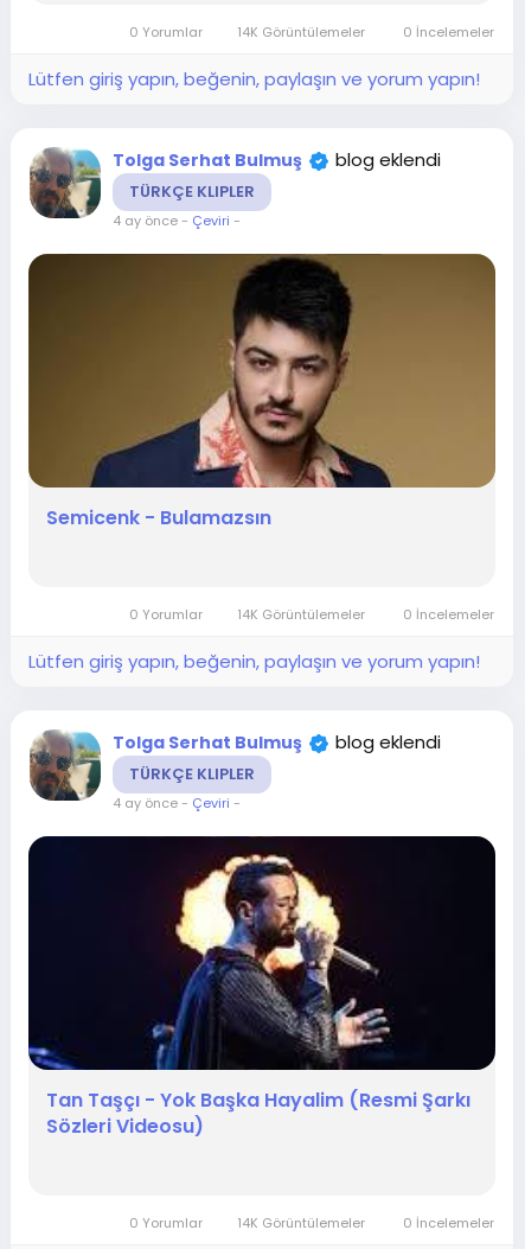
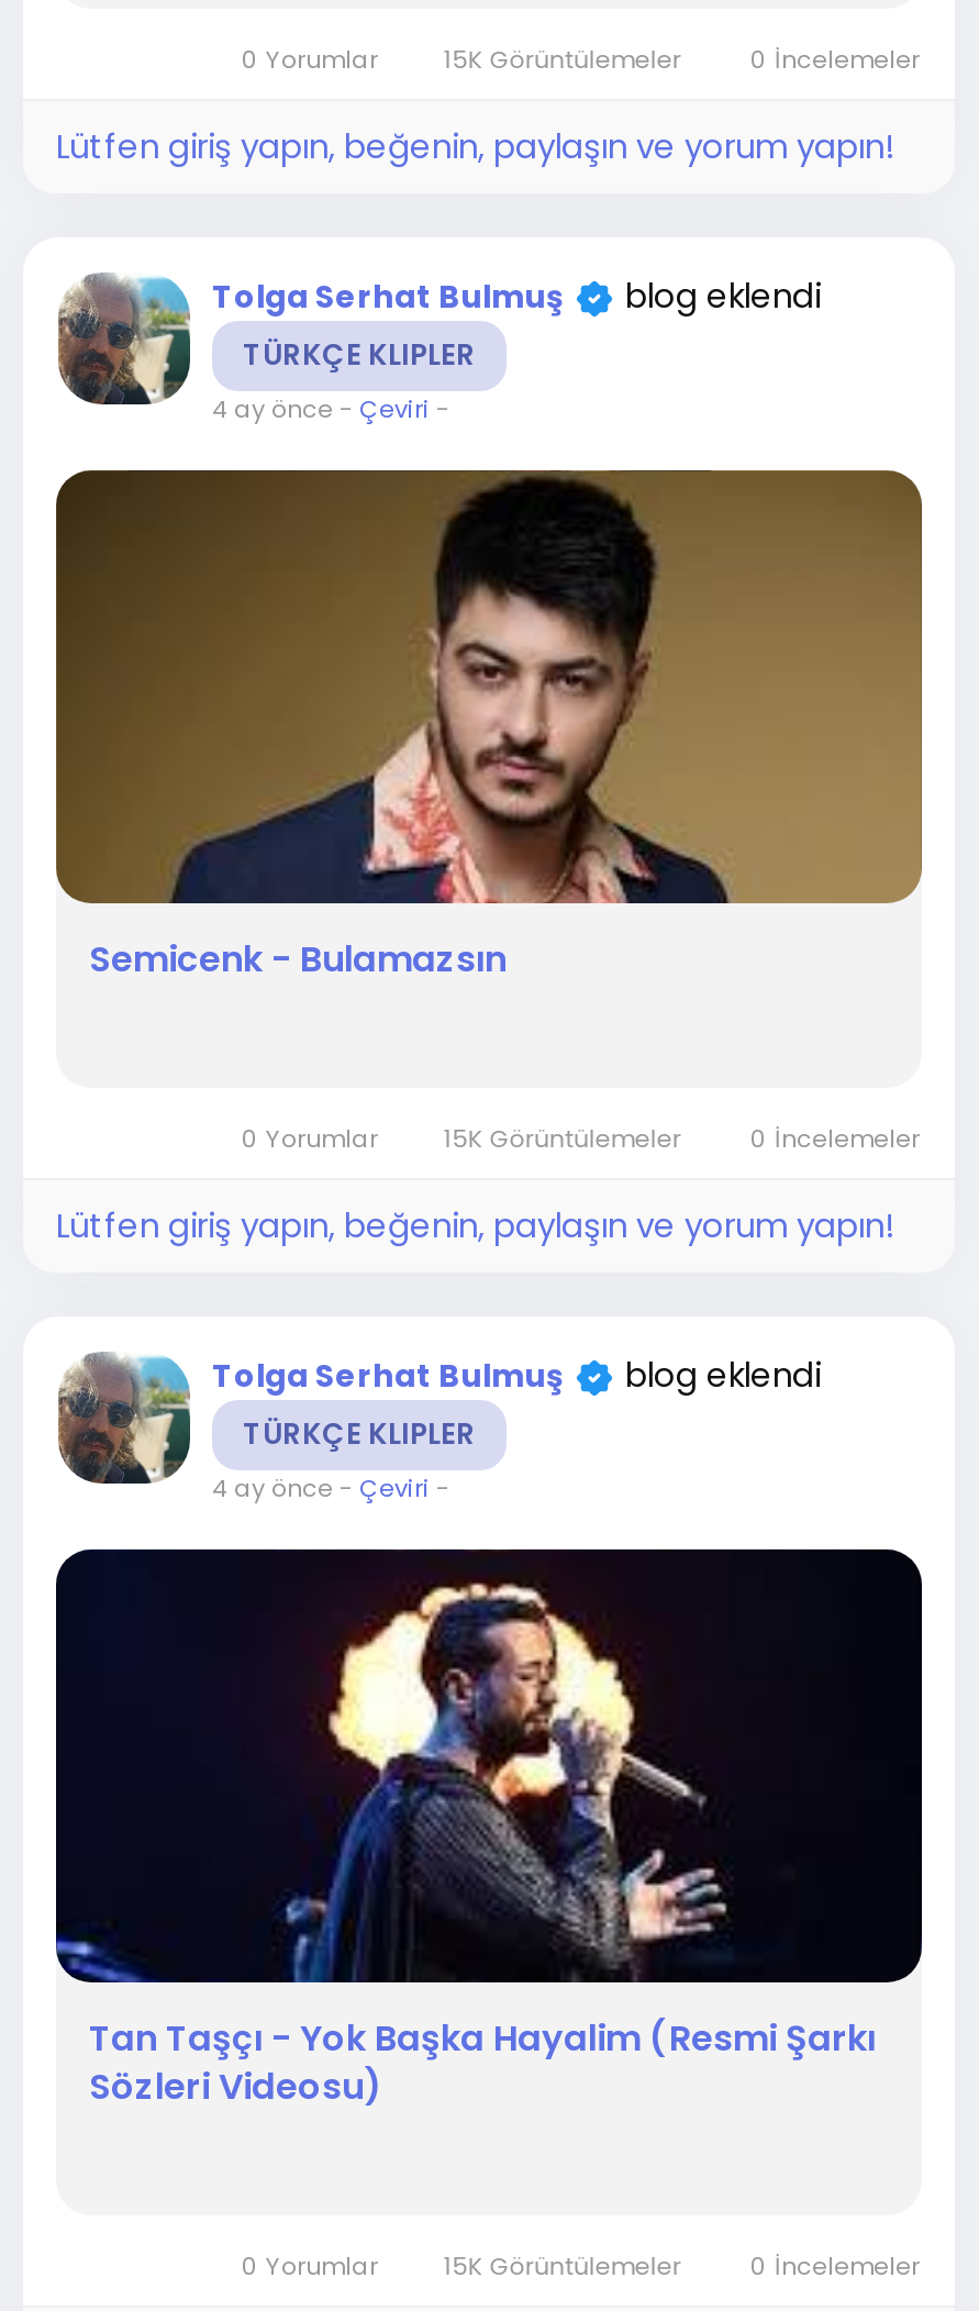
- 14K Görüntülemeler
+ 15K Görüntülemeler

- 14K Görüntülemeler
+ 15K Görüntülemeler

- 14K Görüntülemeler
+ 15K Görüntülemeler
